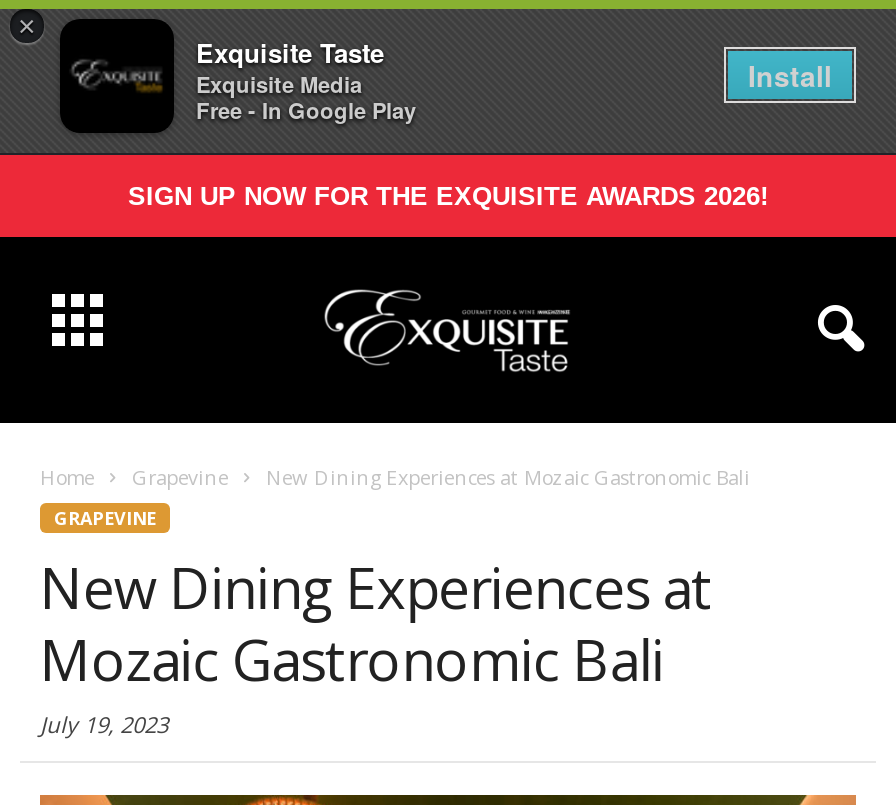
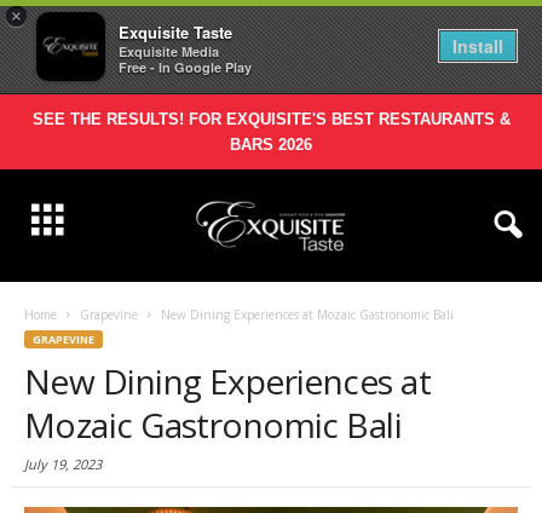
- SIGN UP NOW FOR THE EXQUISITE AWARDS 2026!
+ SEE THE RESULTS! FOR EXQUISITE'S BEST RESTAURANTS &
+ BARS 2026
